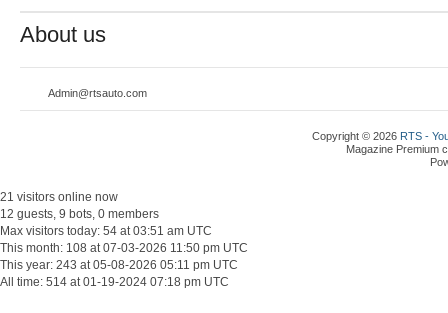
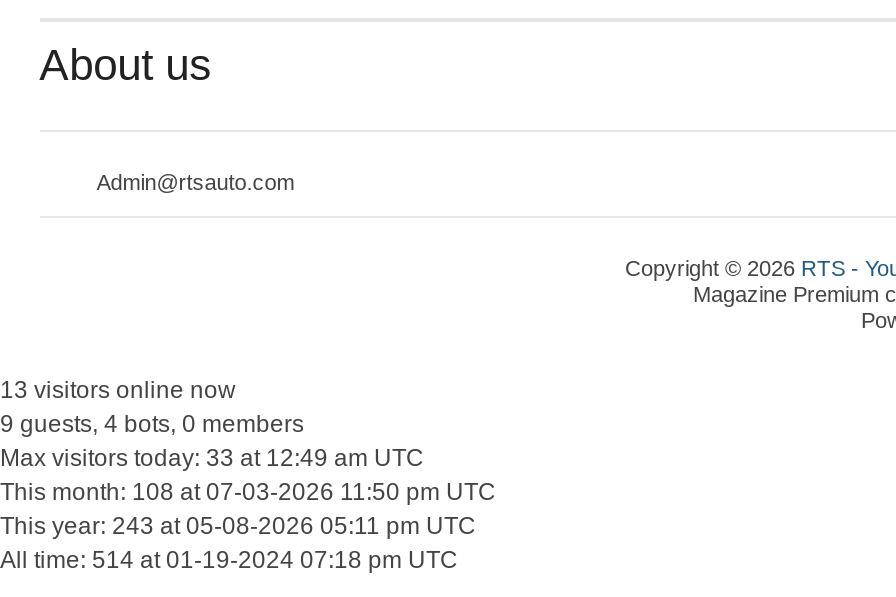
- 21 visitors online now
+ 13 visitors online now

- 12 guests, 9 bots, 0 members
+ 9 guests, 4 bots, 0 members

- Max visitors today: 54 at 03:51 am UTC
+ Max visitors today: 33 at 12:49 am UTC
